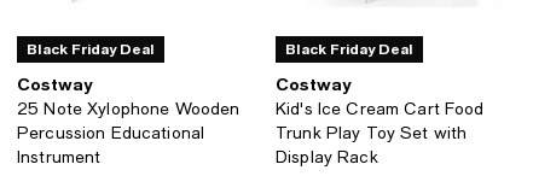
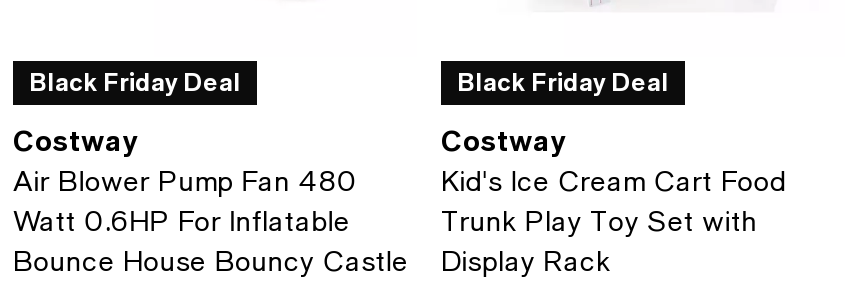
- 25 Note Xylophone Wooden
- Percussion Educational
- Instrument
+ Air Blower Pump Fan 480
+ Watt 0.6HP For Inflatable
+ Bounce House Bouncy Castle
